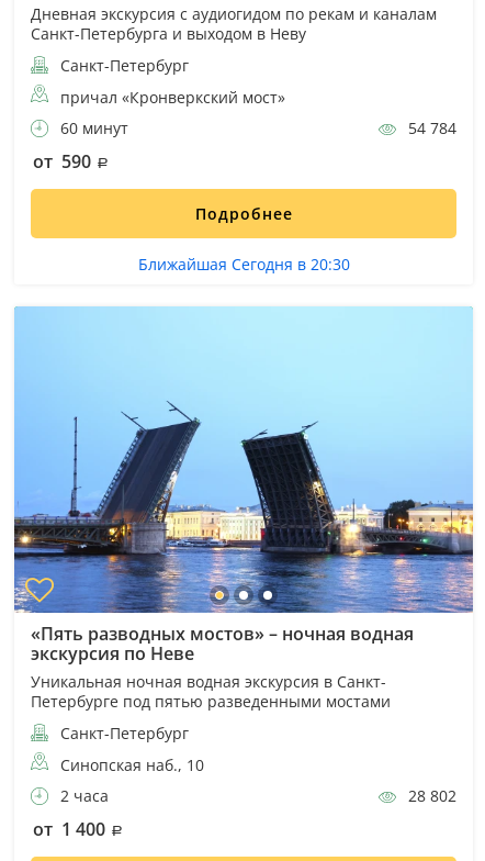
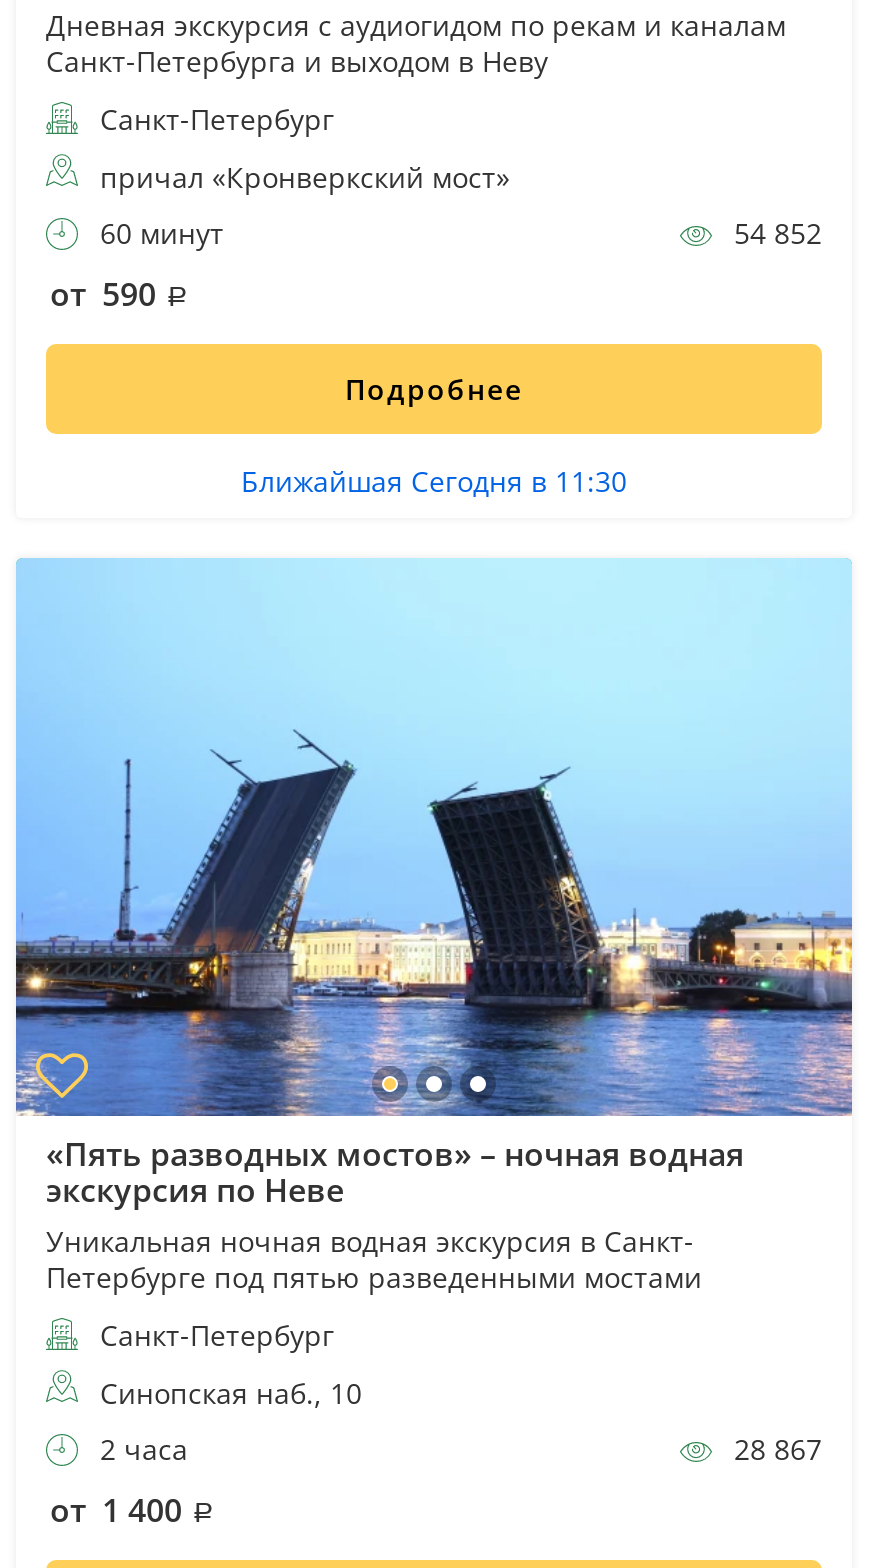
- 54 784
+ 54 852

- Ближайшая Сегодня в 20:30
+ Ближайшая Сегодня в 11:30

- 28 802
+ 28 867
